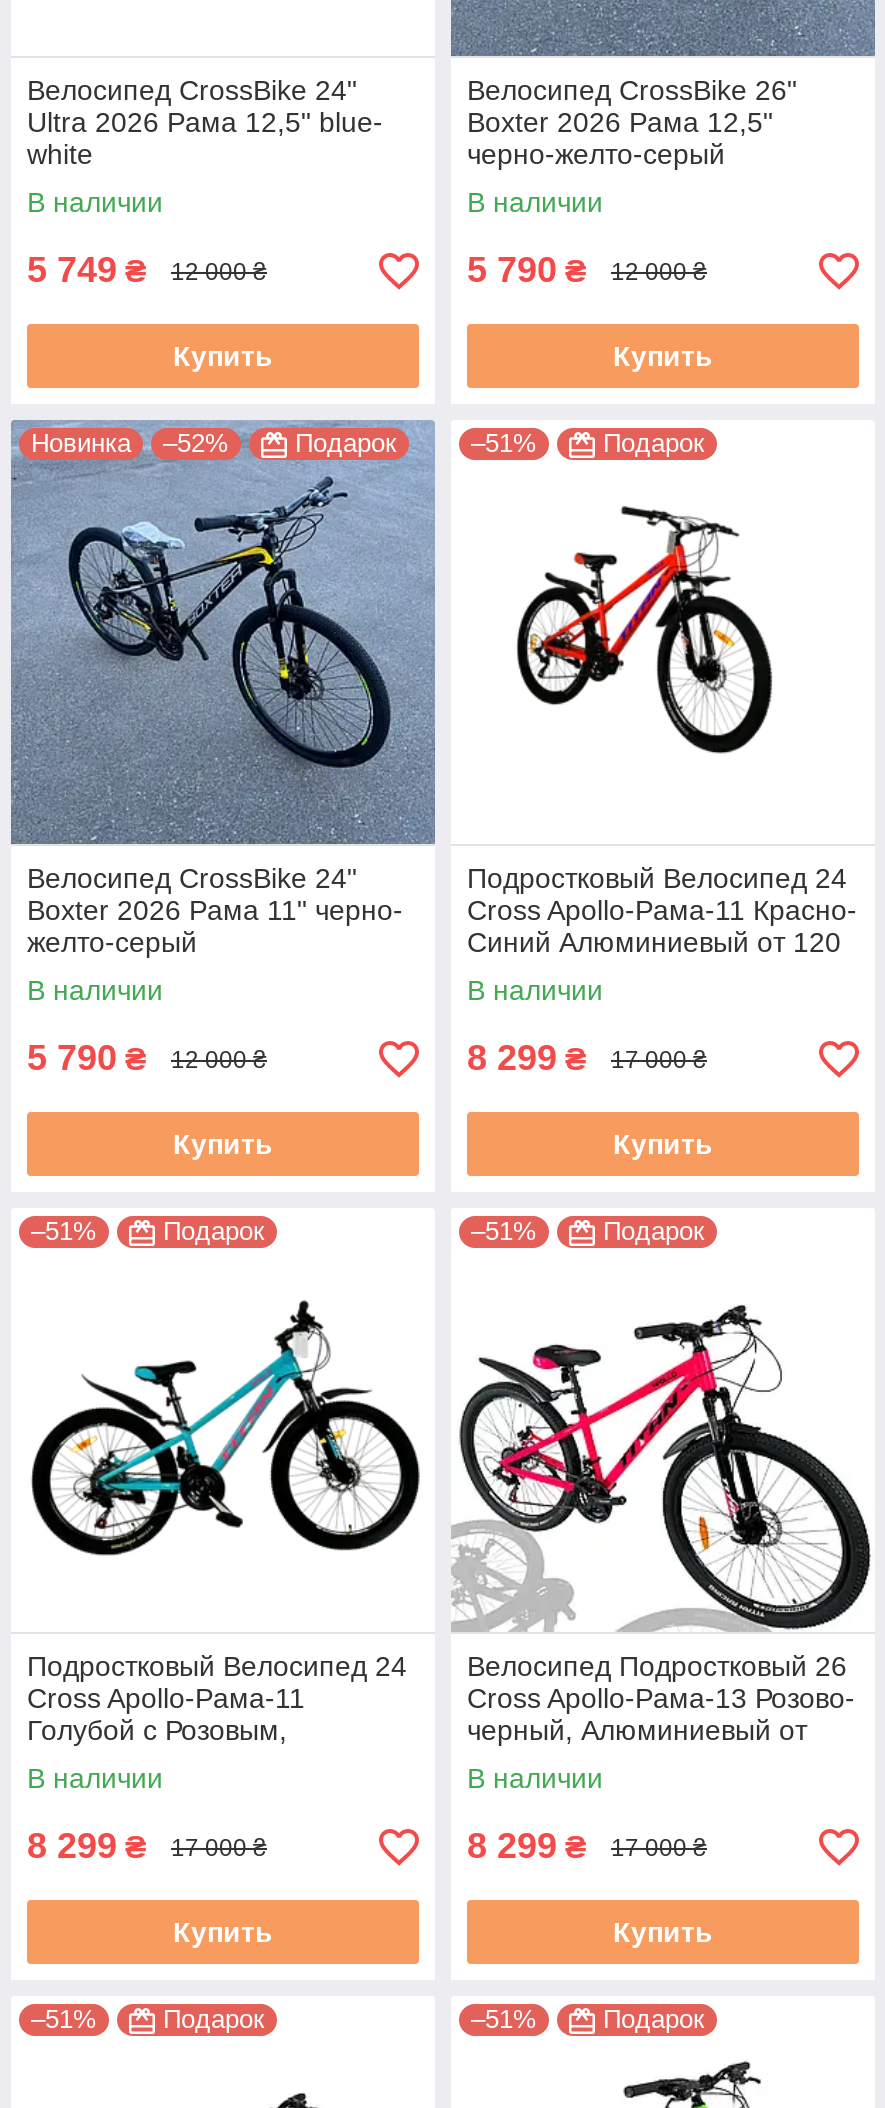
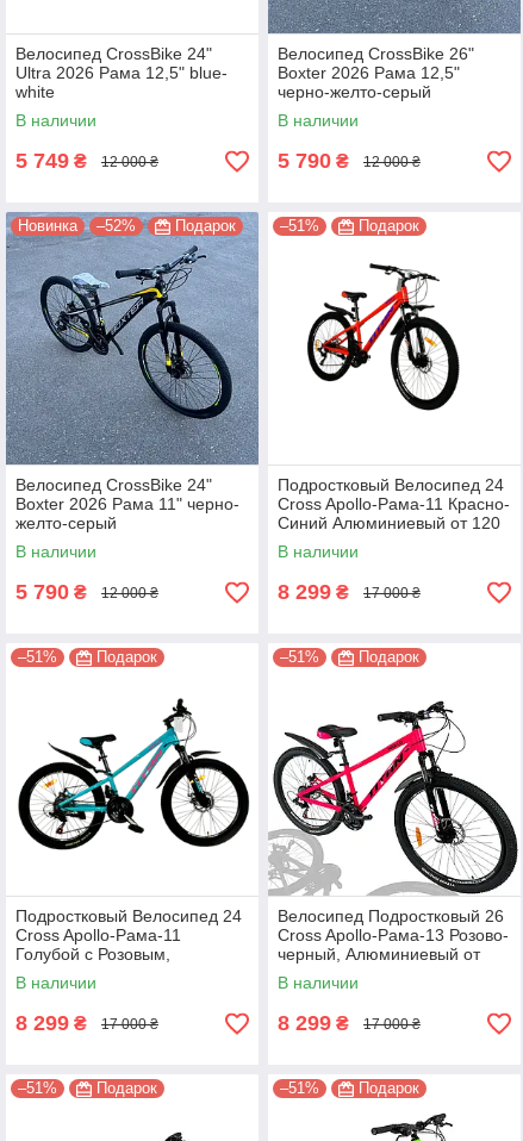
- Купить

- Купить

- Купить

- Купить

- Купить

- Купить
